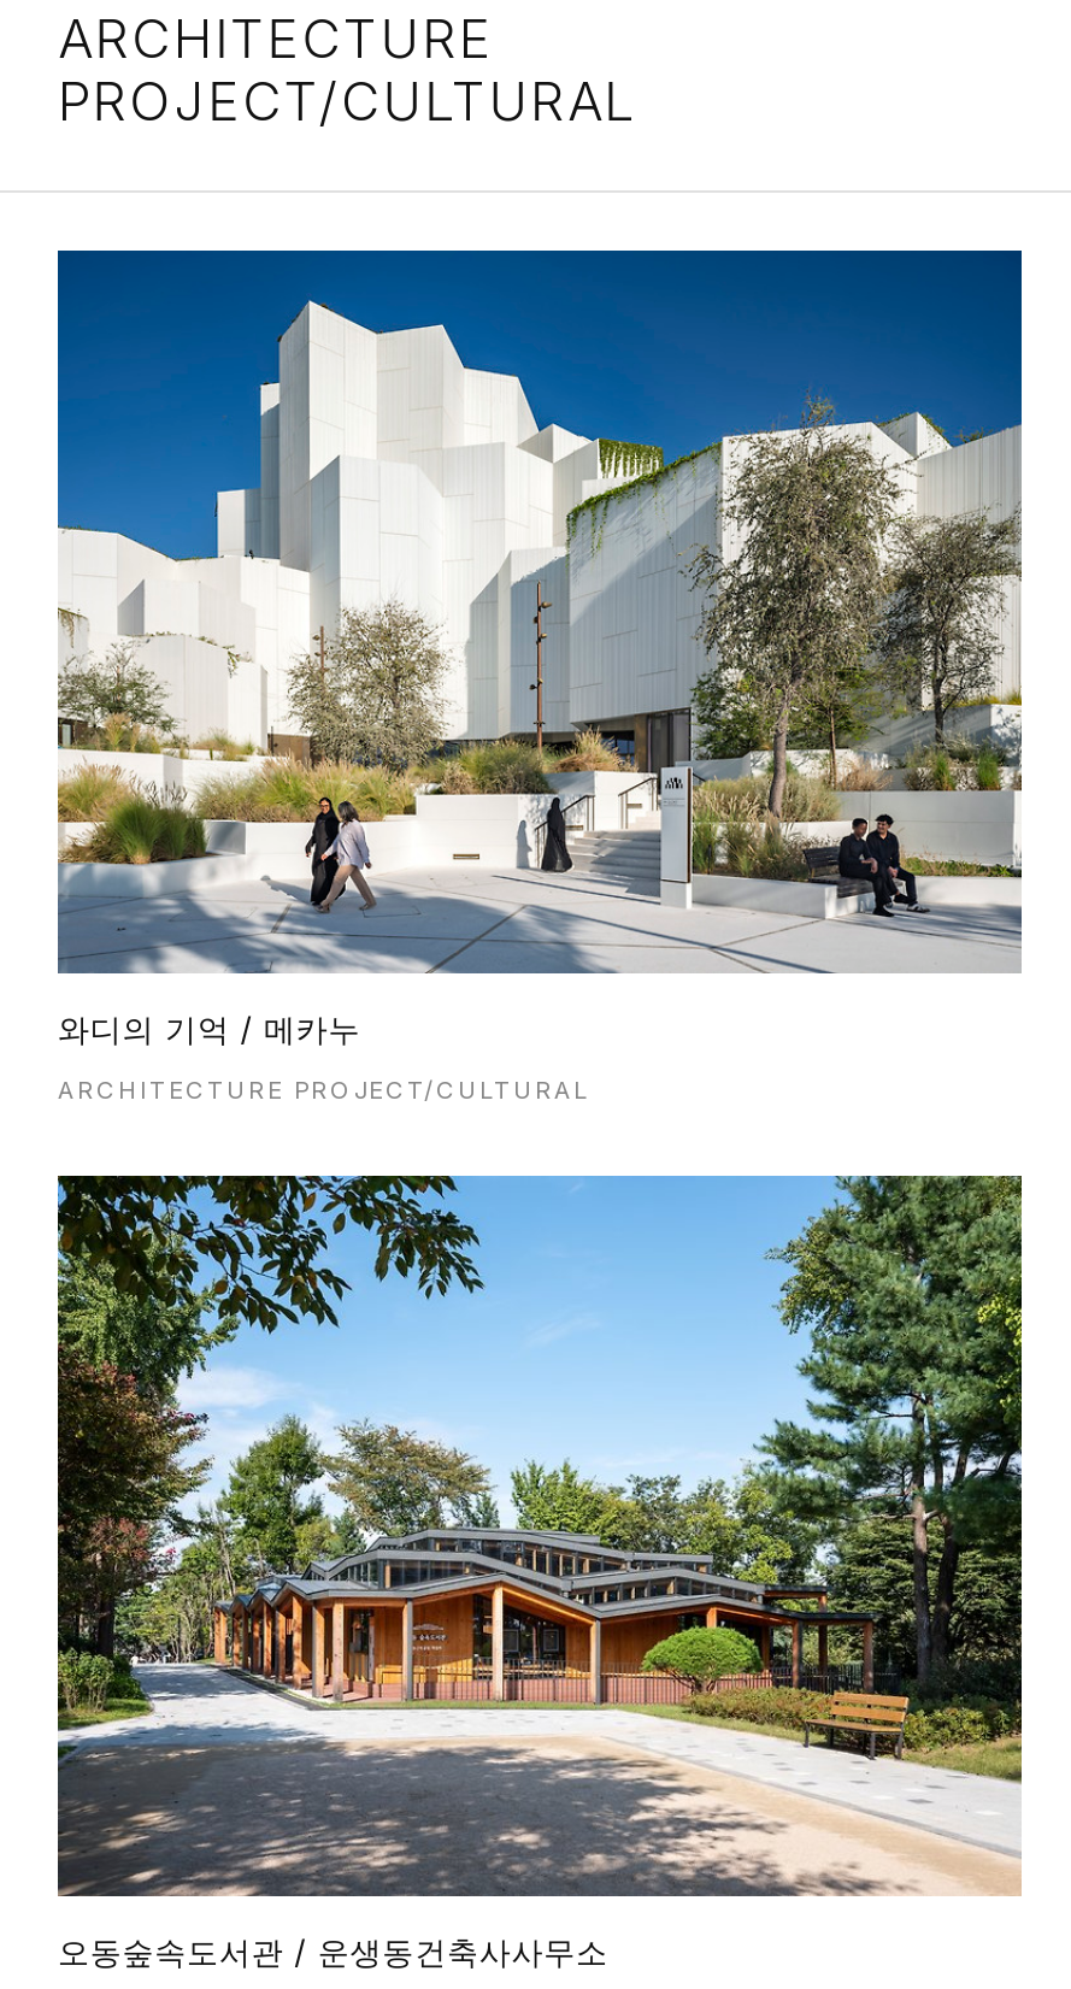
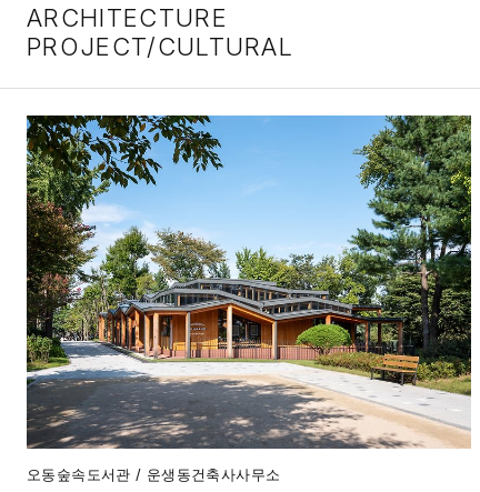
- [image]
- 와디의 기억 / 메카누
- ARCHITECTURE PROJECT/CULTURAL
